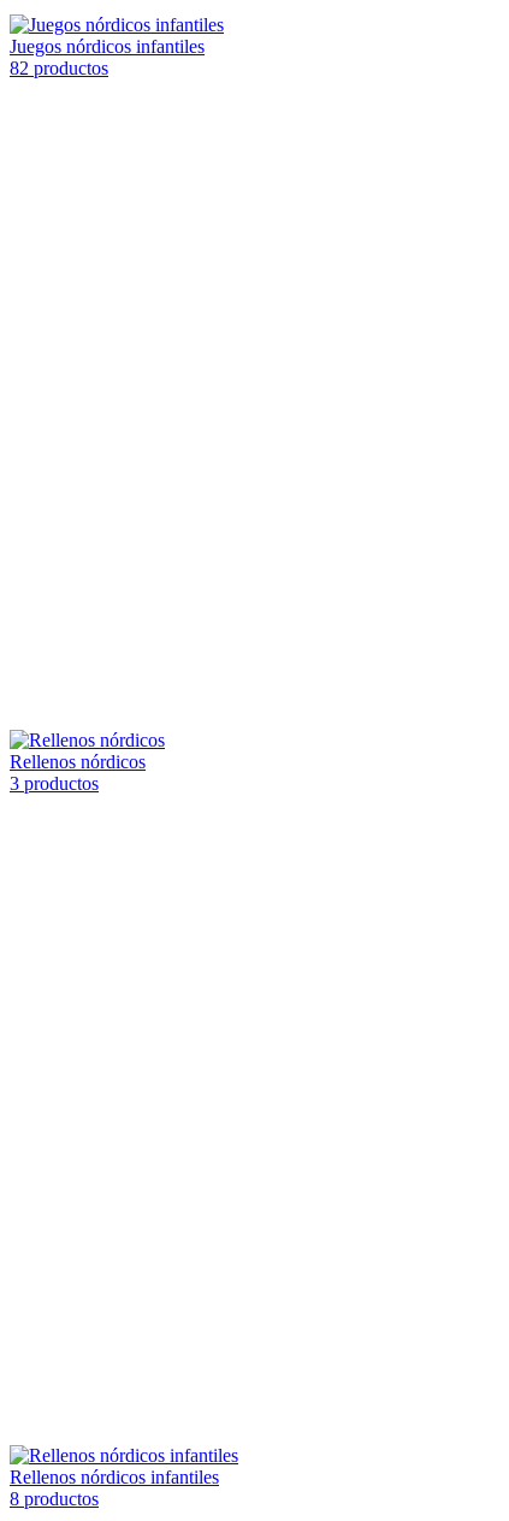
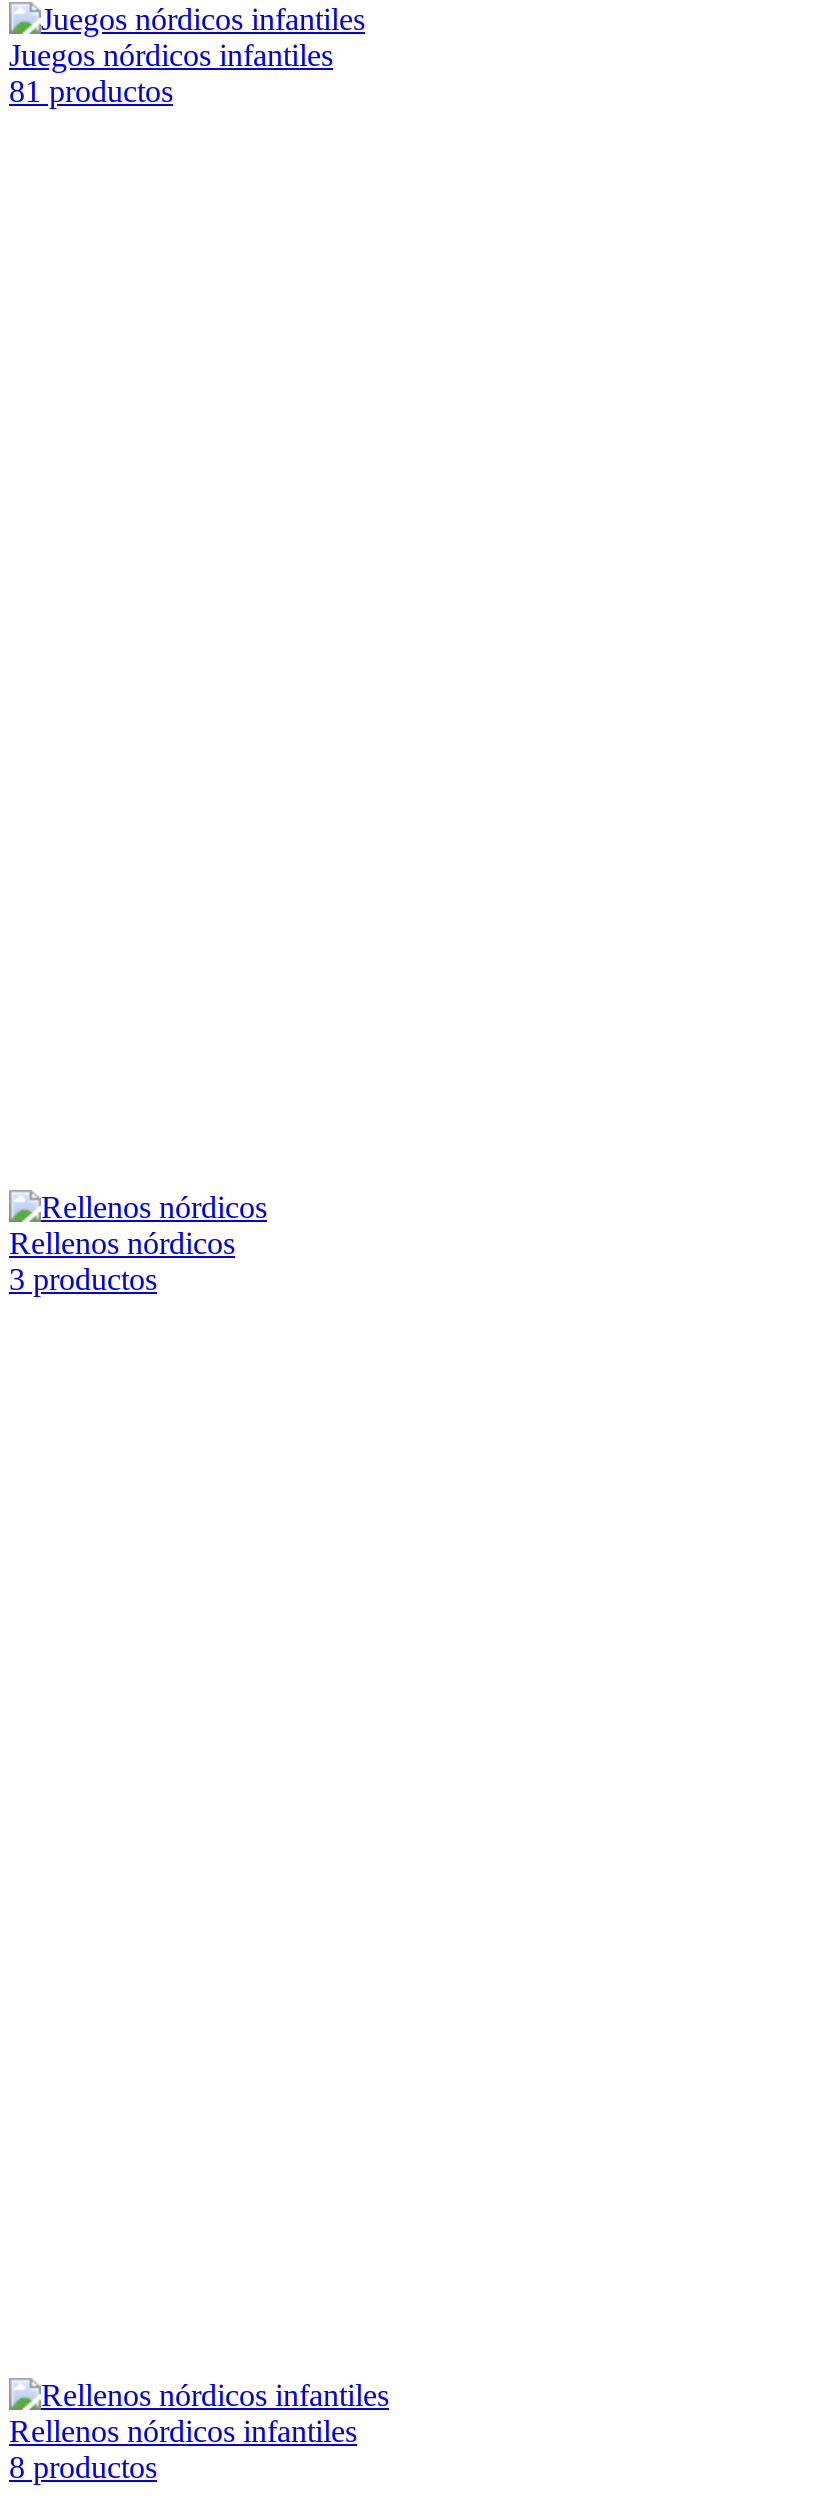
- 82 productos
+ 81 productos
